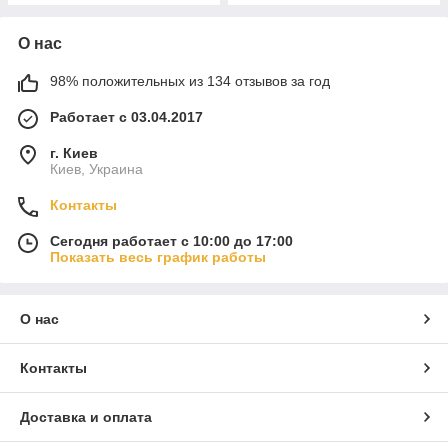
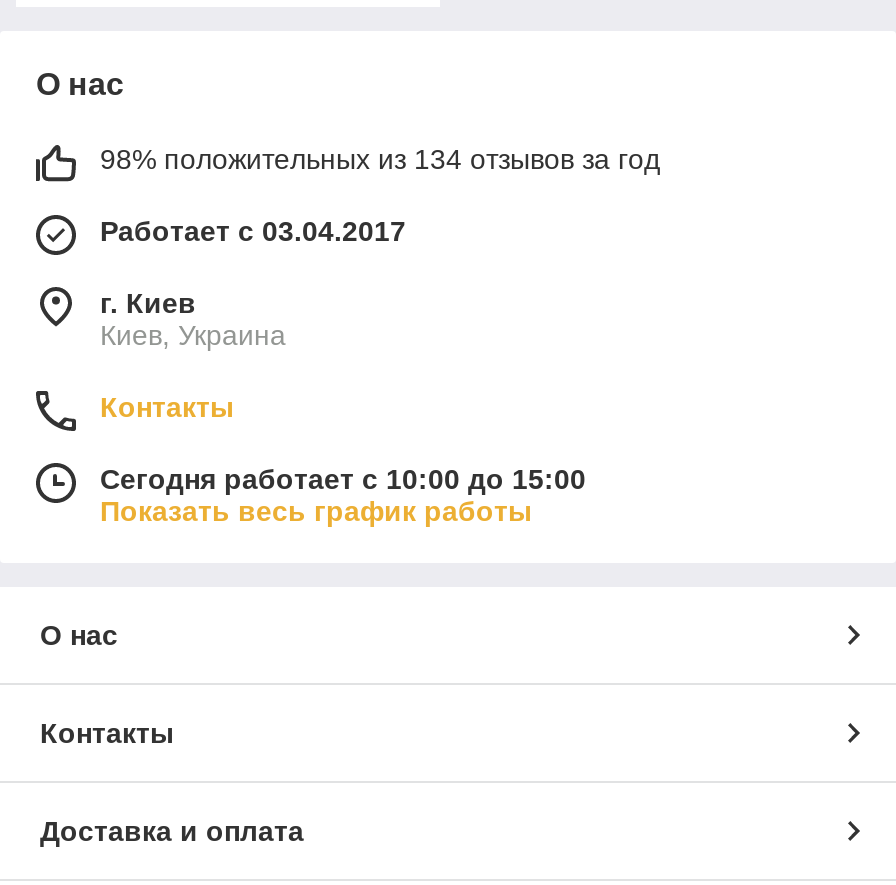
- Сегодня работает с 10:00 до 17:00
+ Сегодня работает с 10:00 до 15:00
